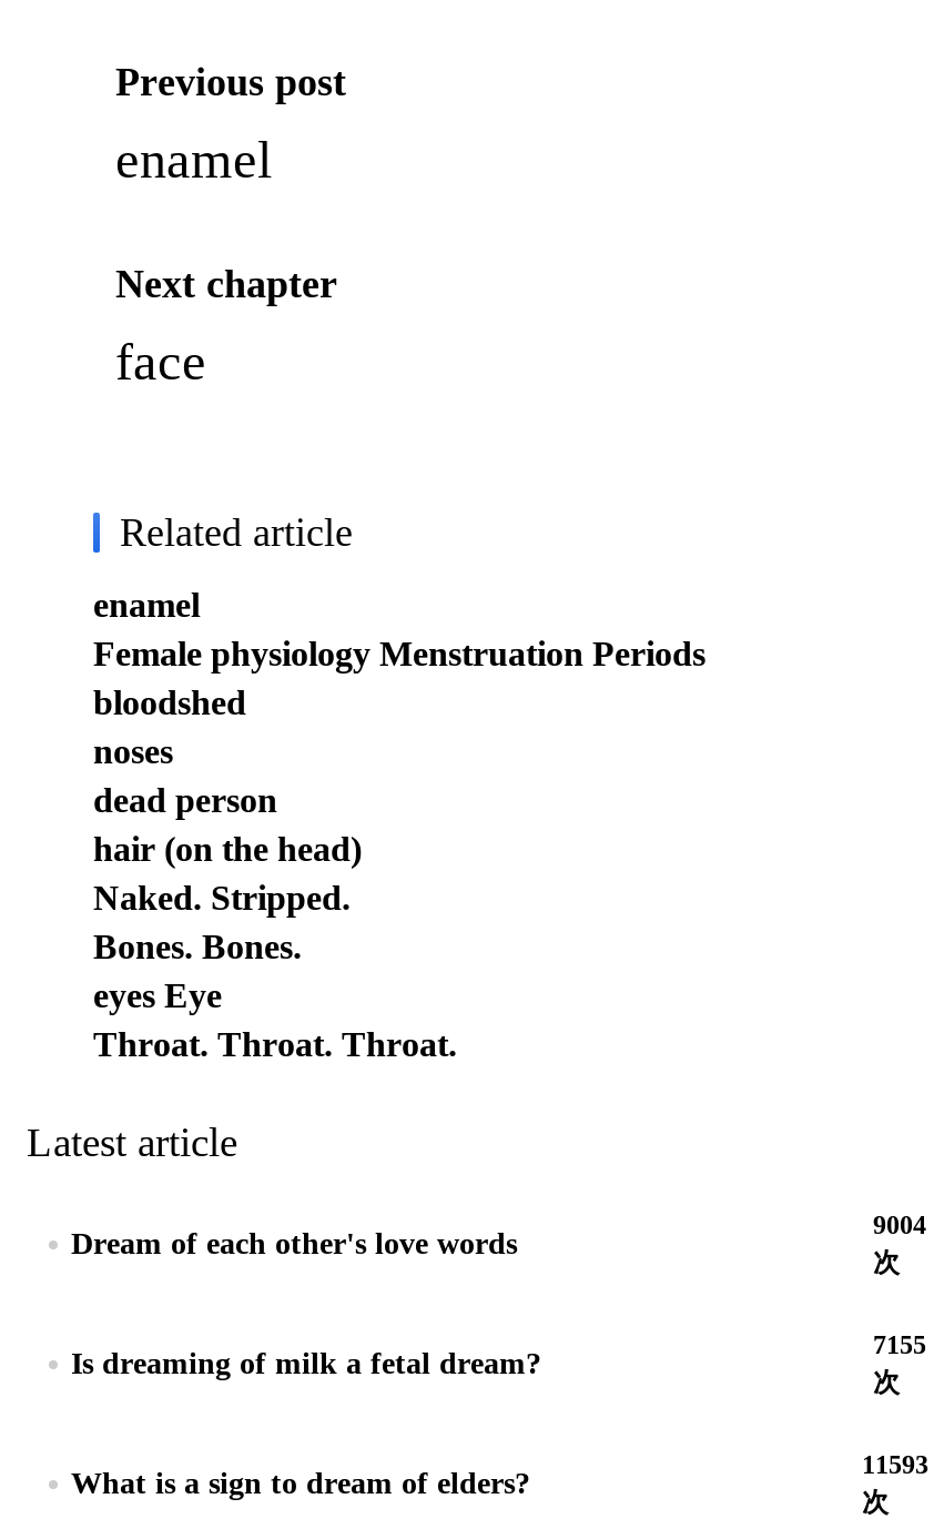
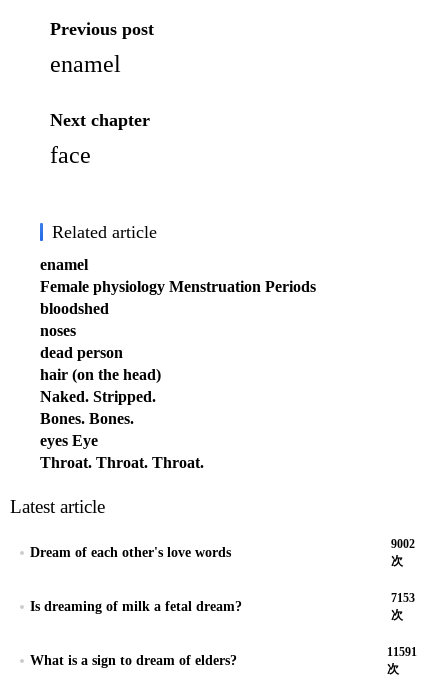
- 9004
+ 9002

- 7155
+ 7153

- 11593
+ 11591
